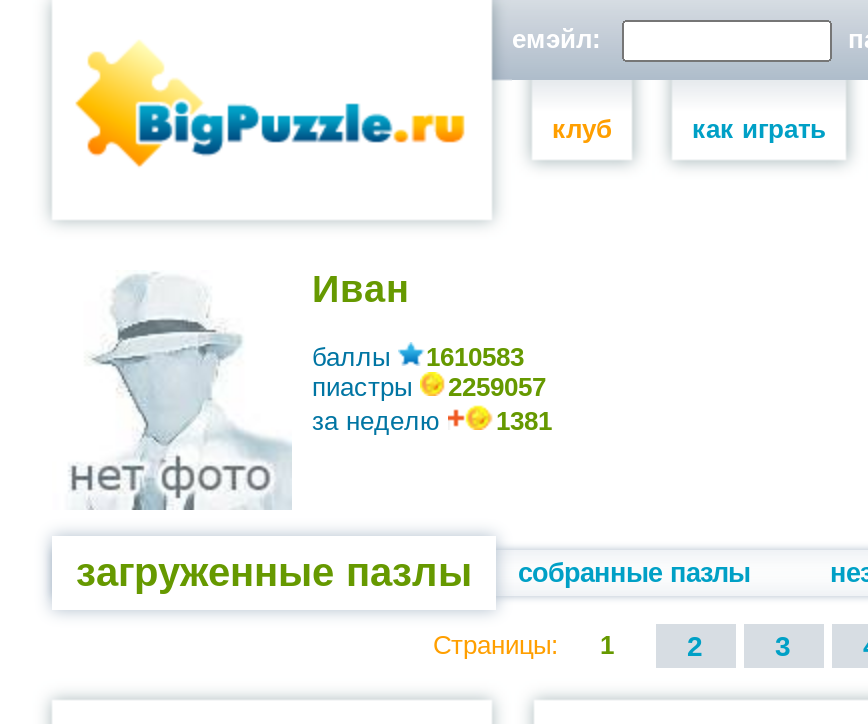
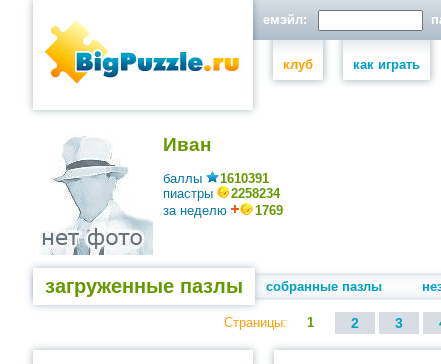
- баллы 1610583
+ баллы 1610391

- пиастры 2259057
+ пиастры 2258234

- за неделю 1381
+ за неделю 1769
